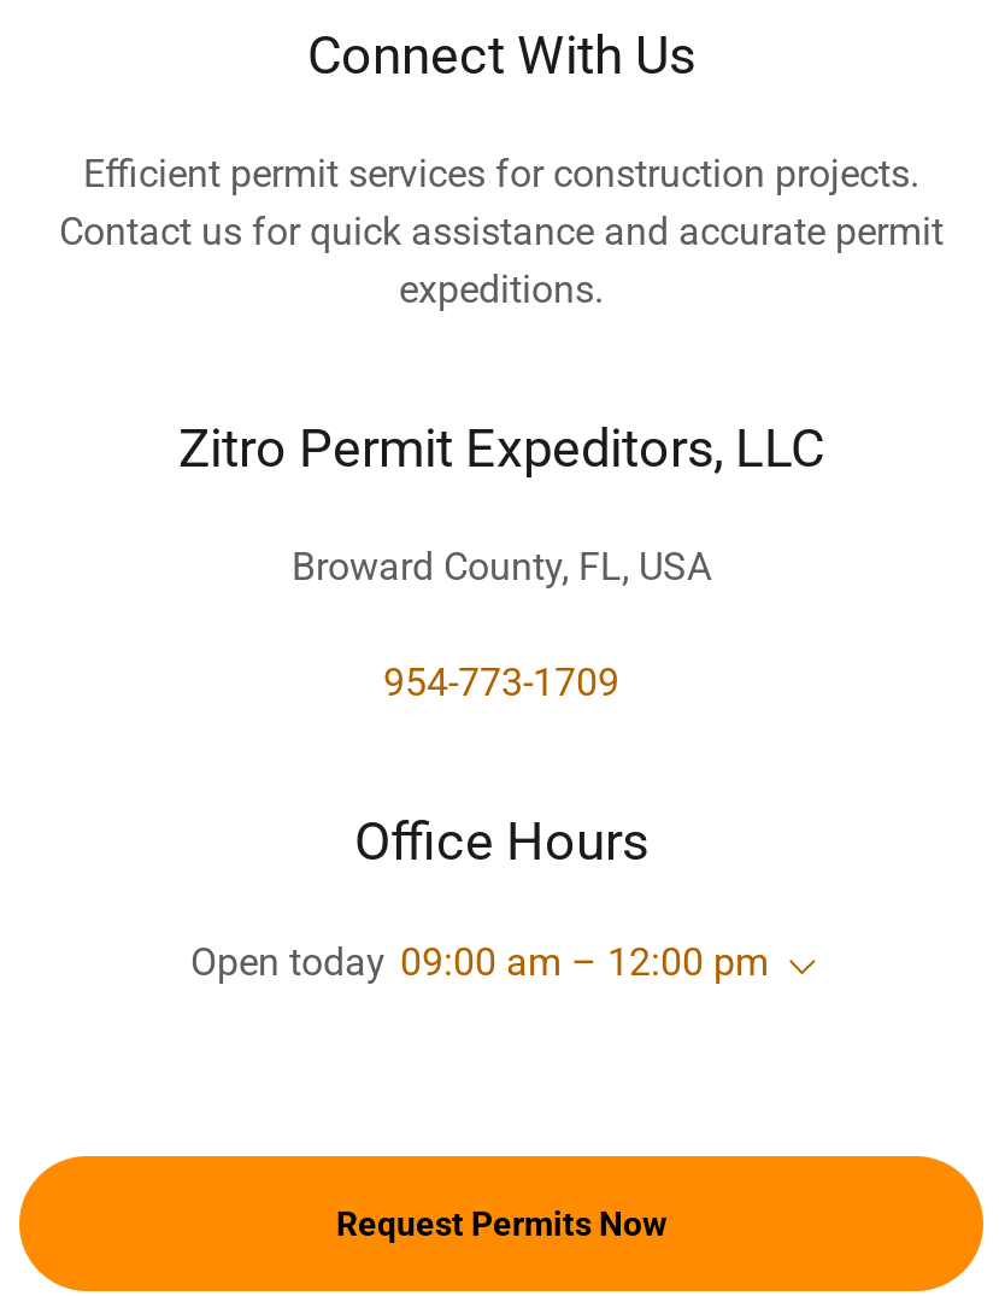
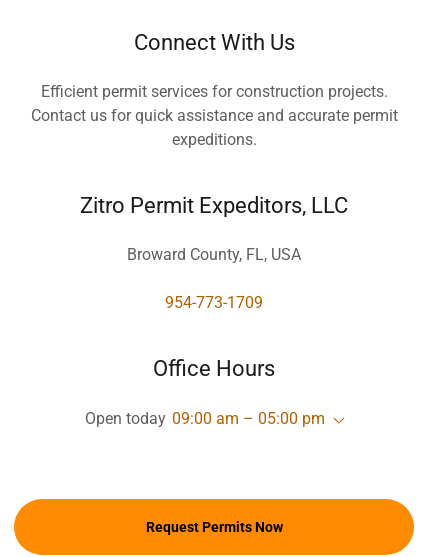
- Open today 09:00 am – 12:00 pm
+ Open today 09:00 am – 05:00 pm
